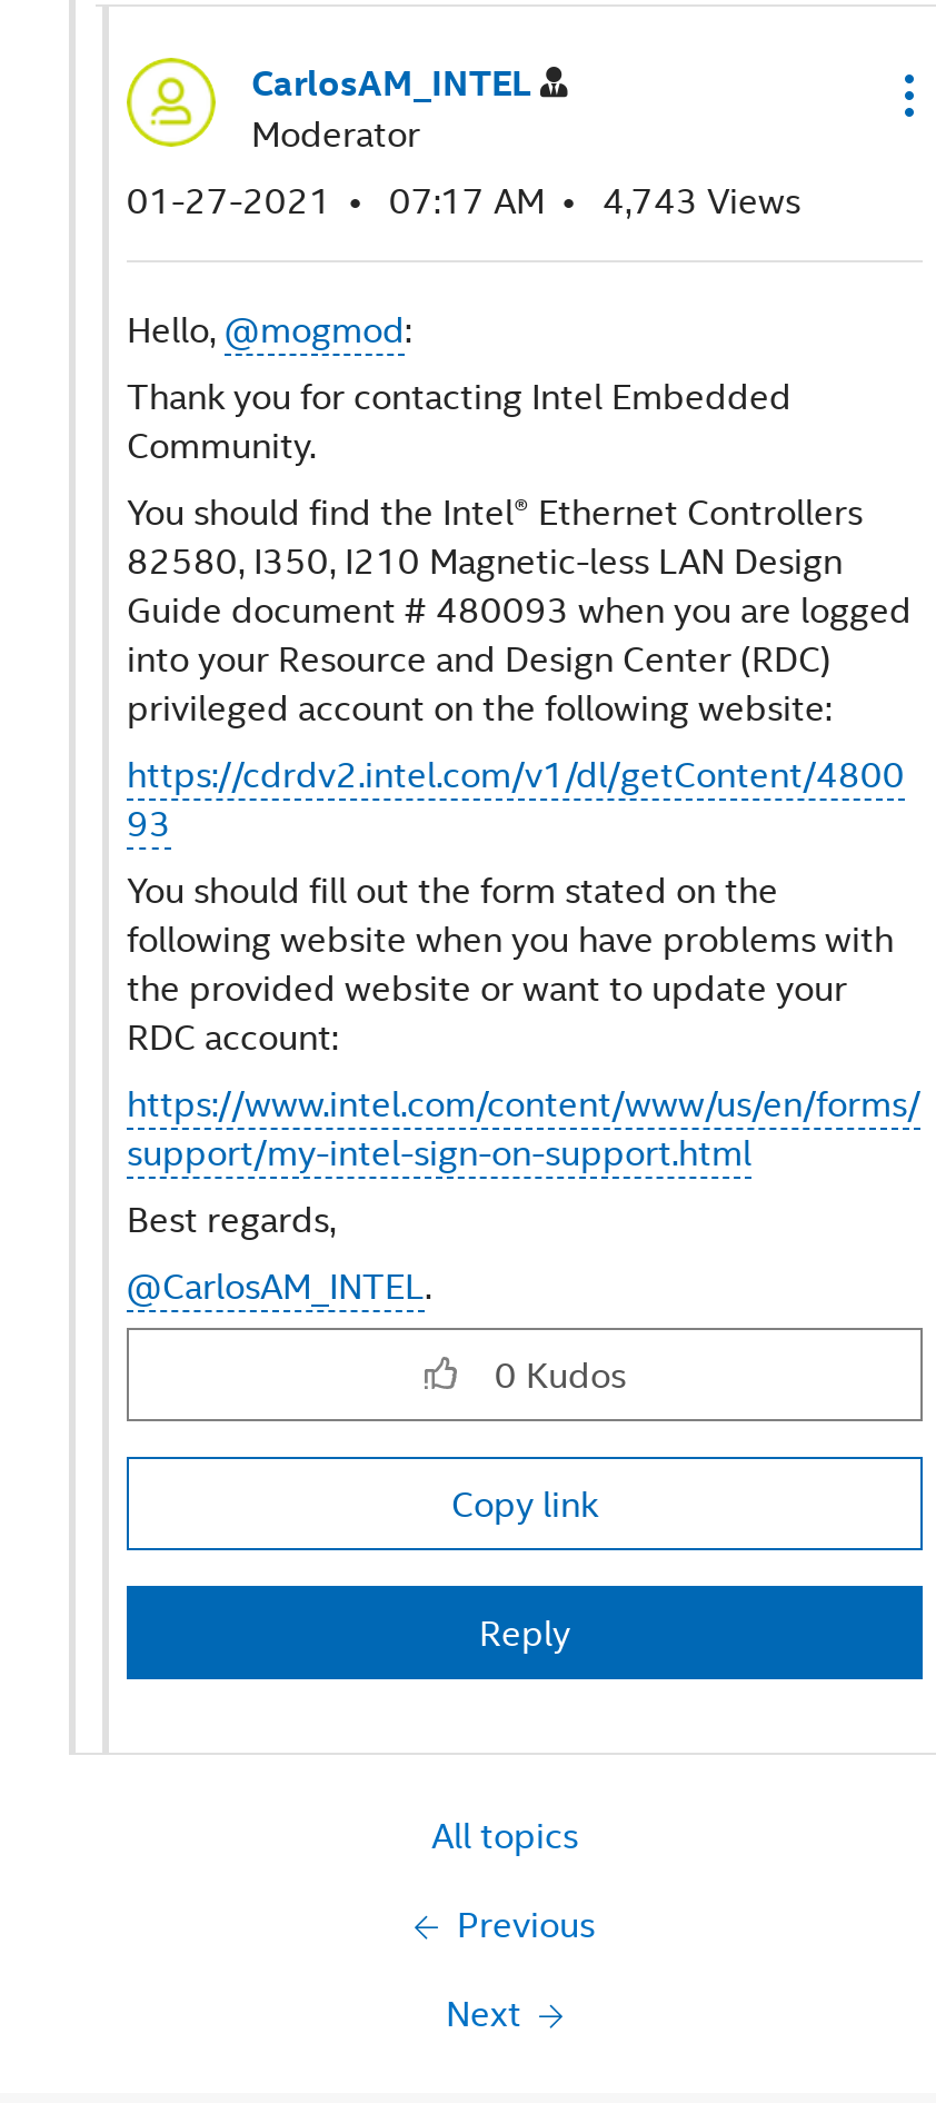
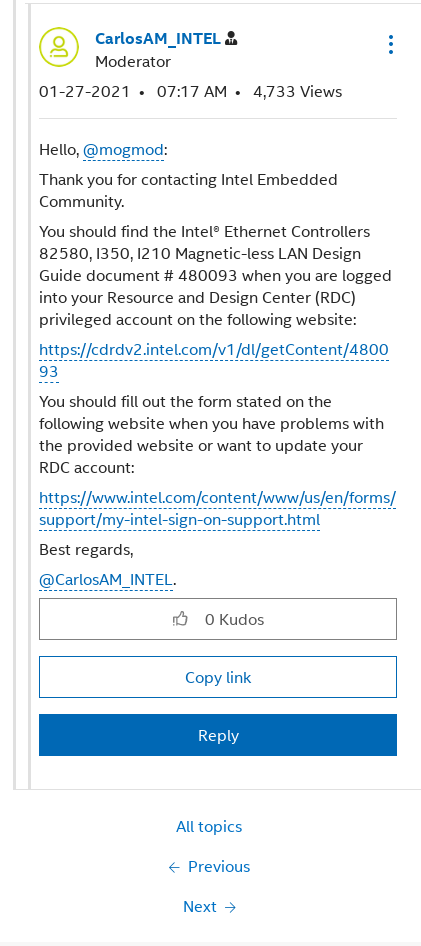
- 01-27-2021 07:17 AM 4,743 Views
+ 01-27-2021 07:17 AM 4,733 Views
